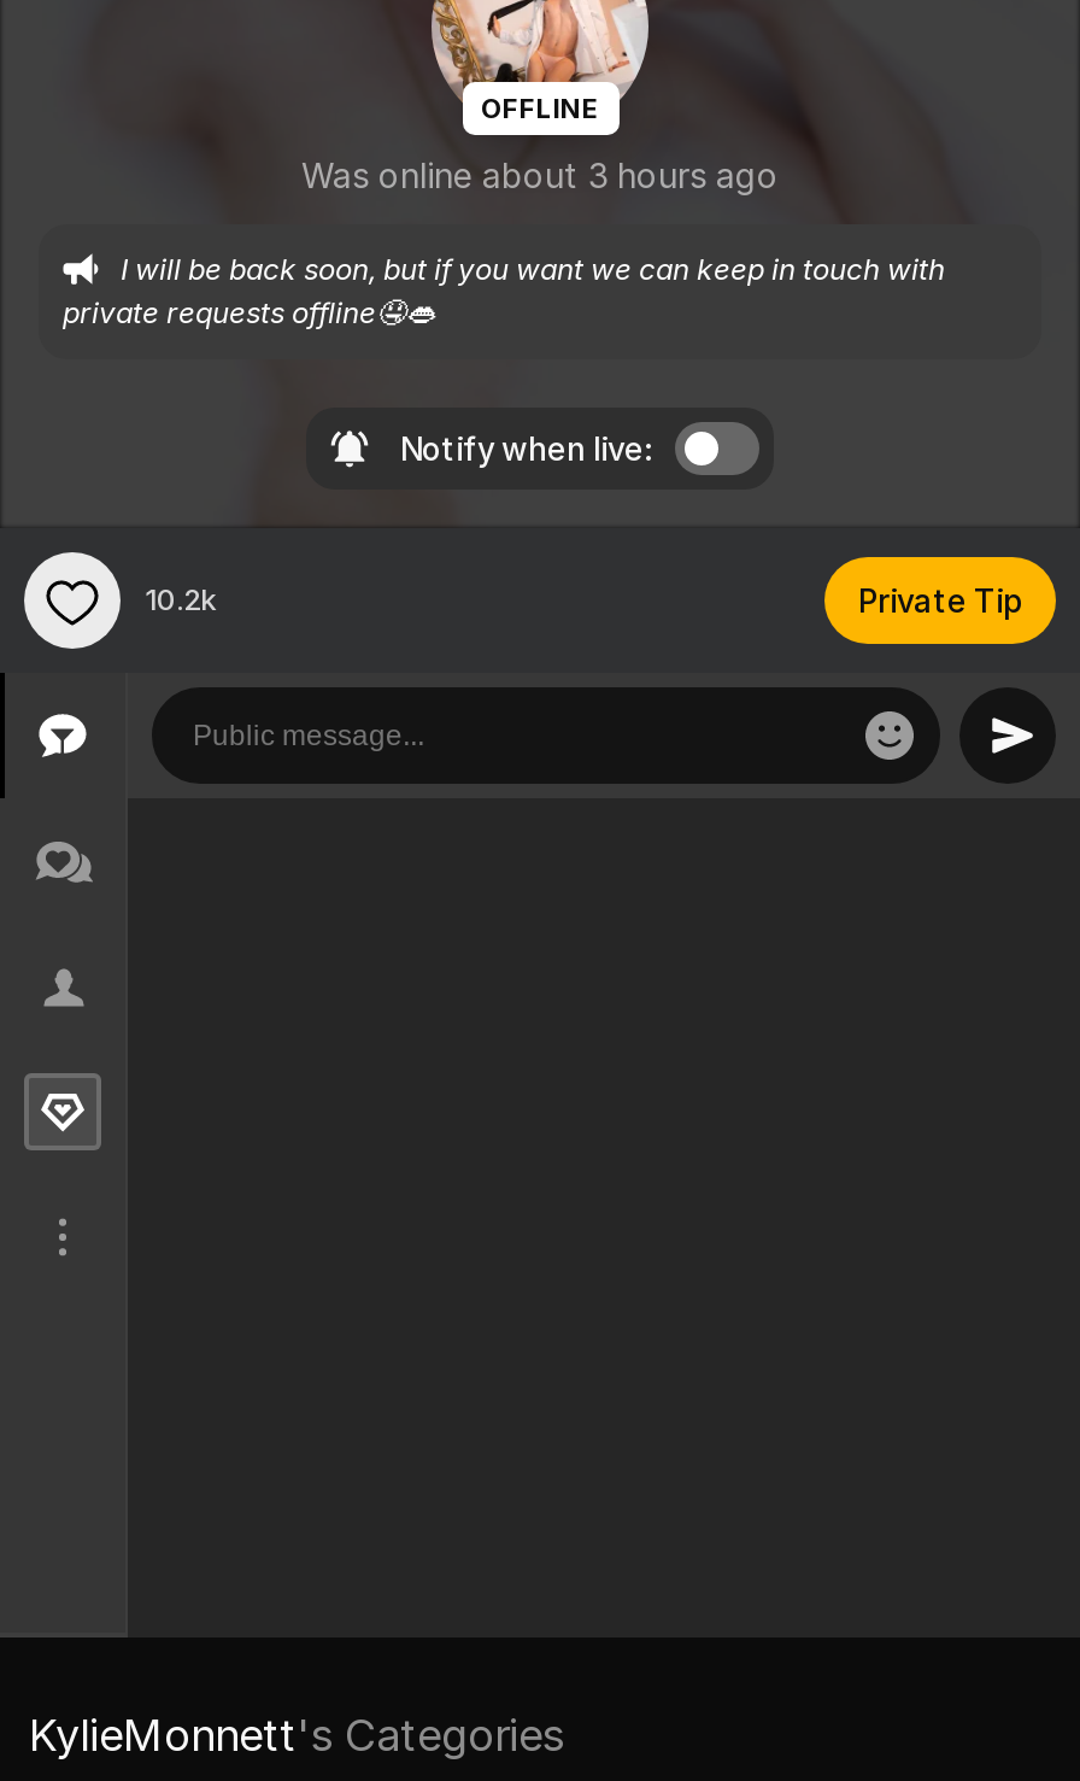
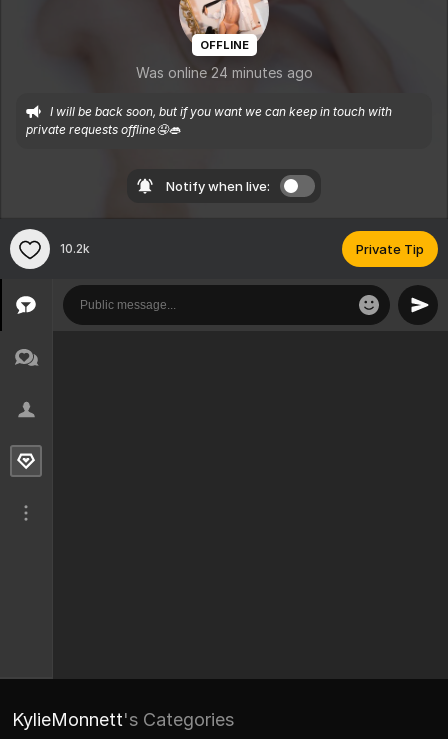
- Was online about 3 hours ago
+ Was online 24 minutes ago
